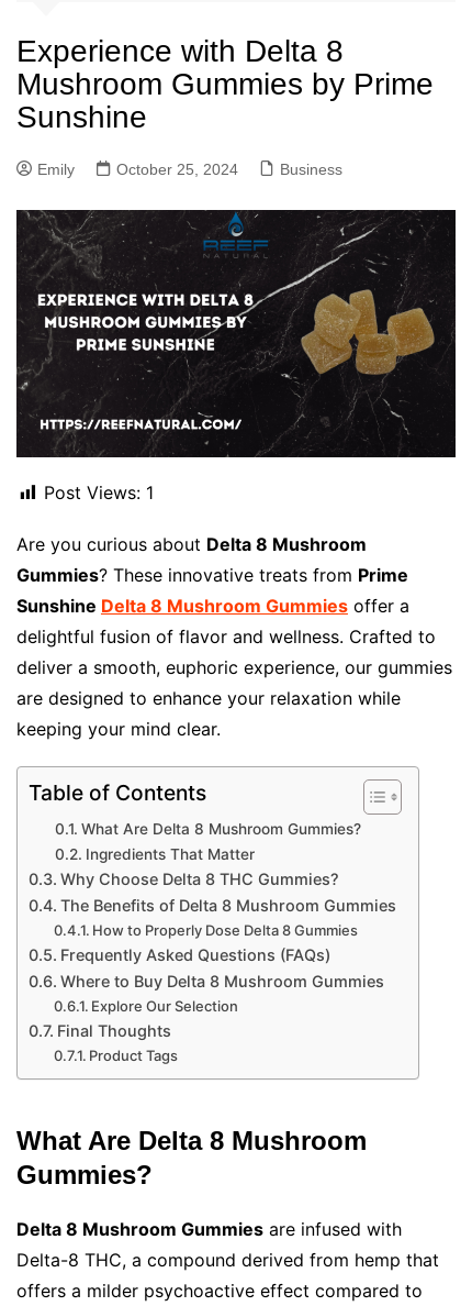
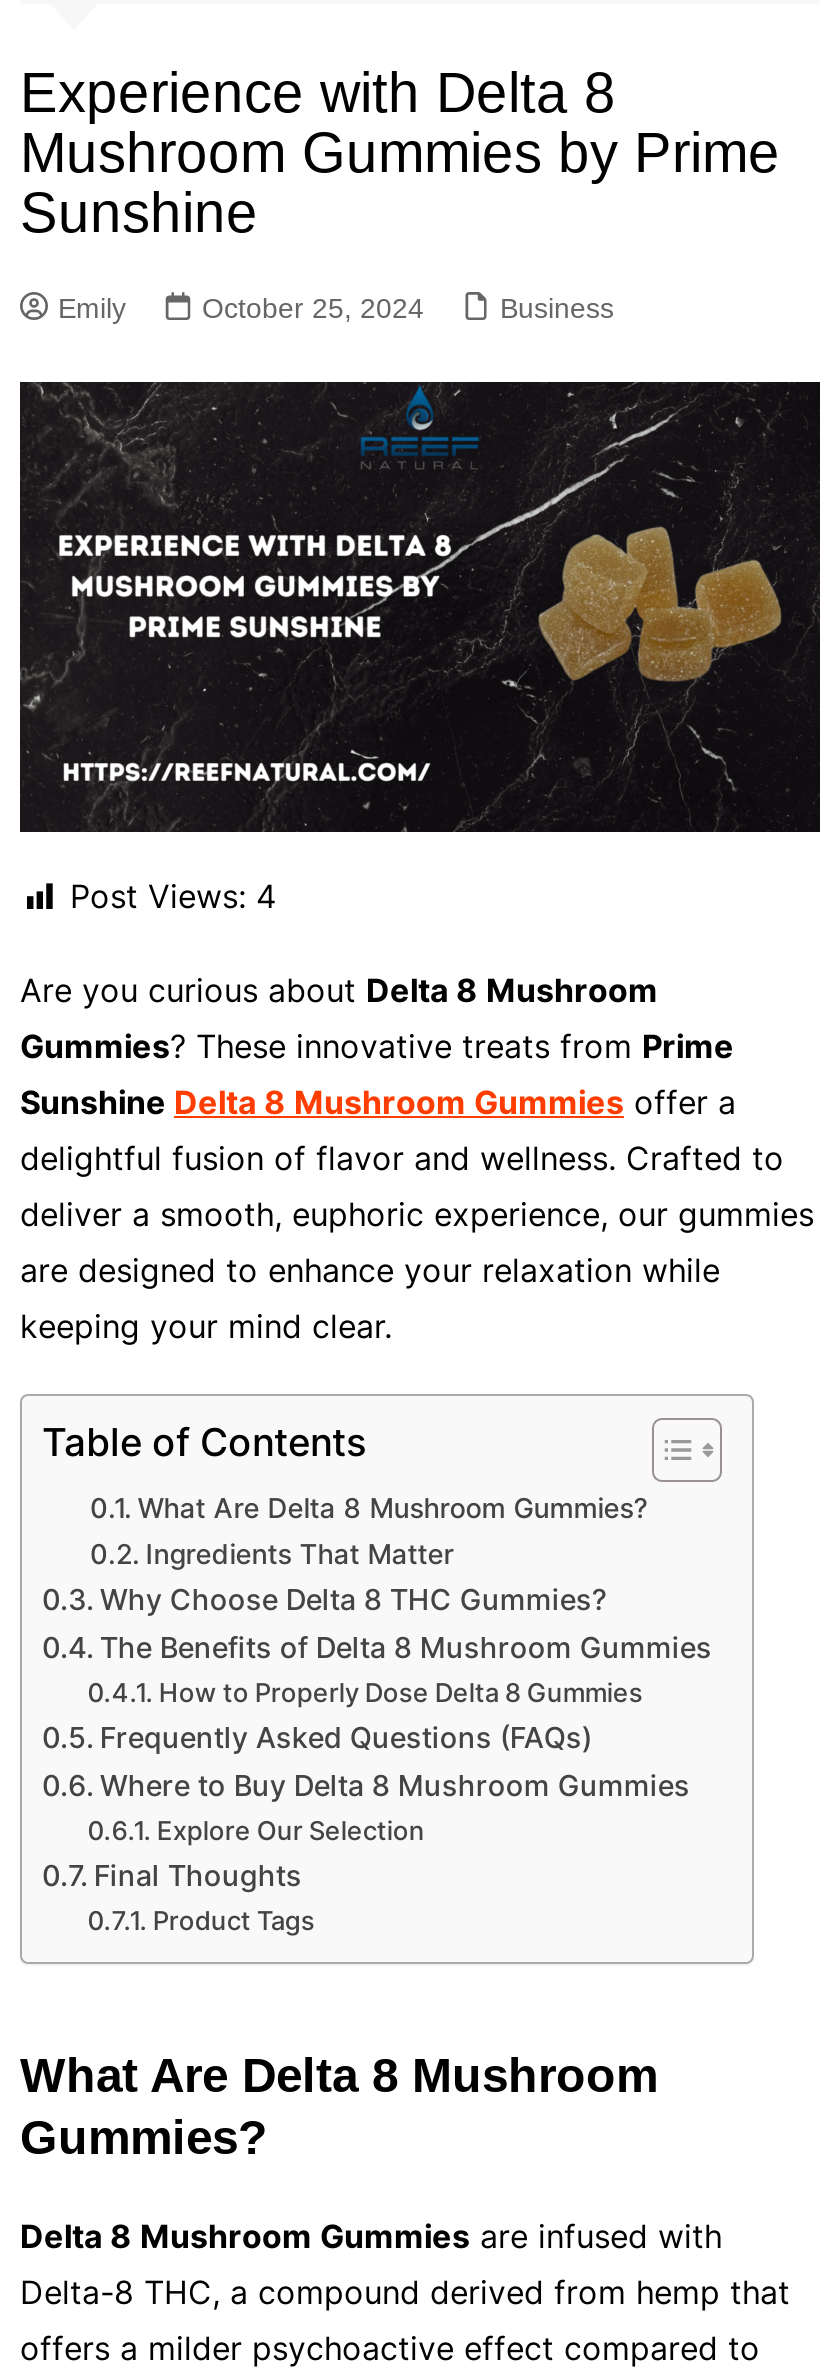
- Post Views: 1
+ Post Views: 4
